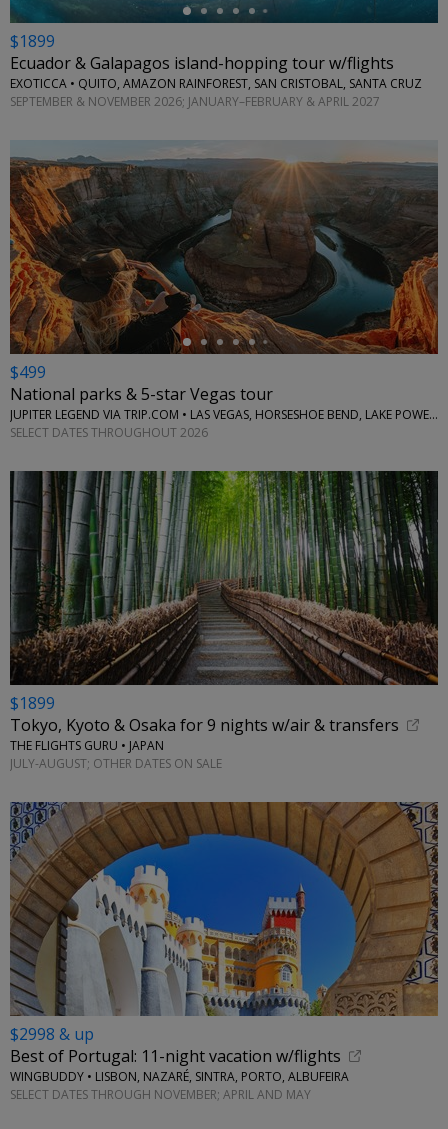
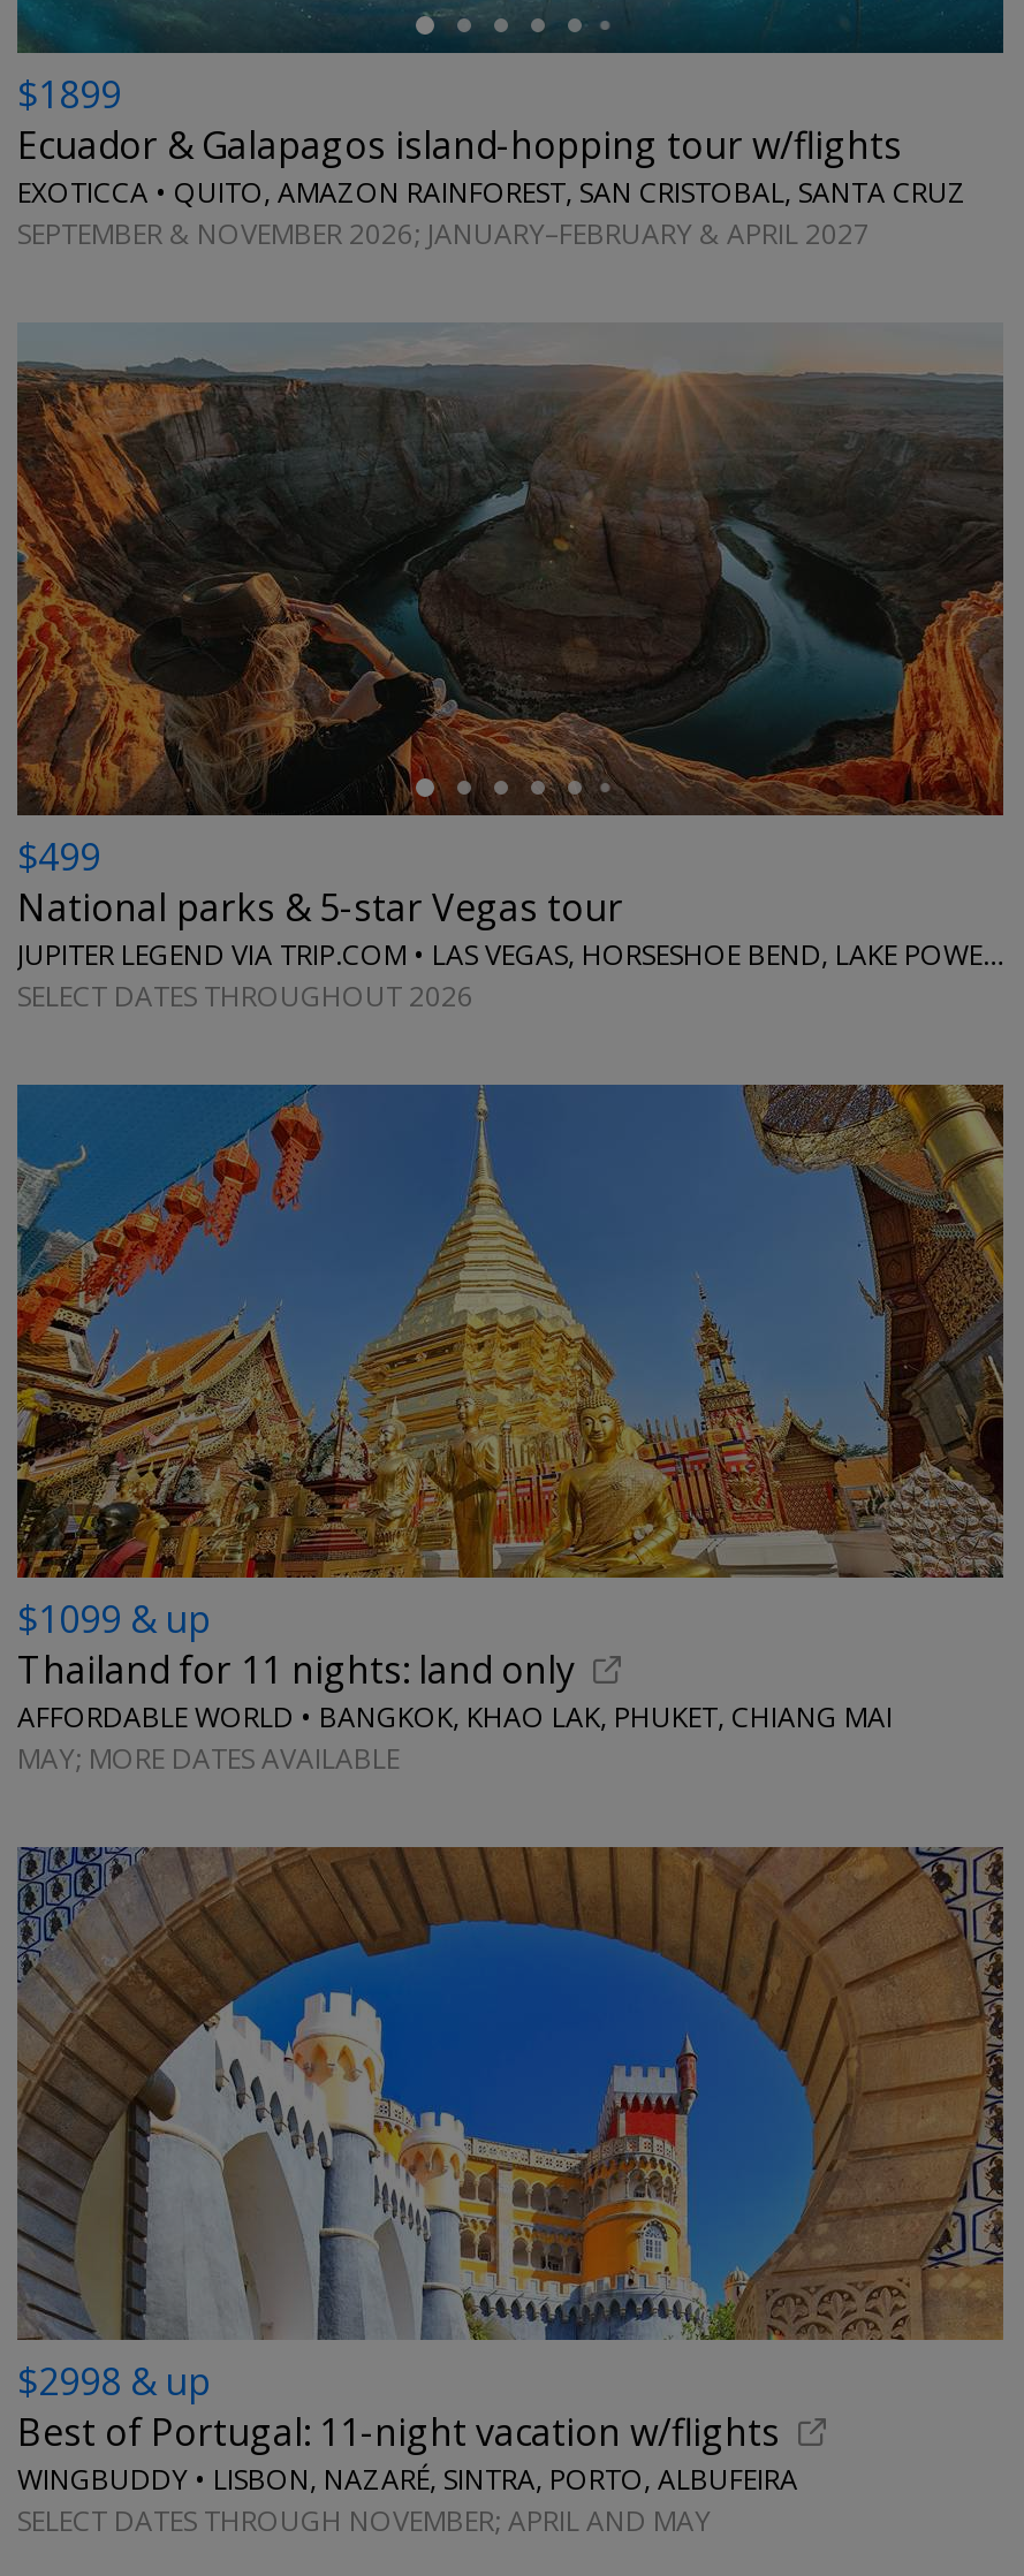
- [image]
- $1899
- Tokyo, Kyoto & Osaka for 9 nights w/air & transfers
- THE FLIGHTS GURU • JAPAN
- JULY-AUGUST; OTHER DATES ON SALE
+ [image]
+ $1099 & up
+ Thailand for 11 nights: land only
+ AFFORDABLE WORLD • BANGKOK, KHAO LAK, PHUKET, CHIANG MAI
+ MAY; MORE DATES AVAILABLE
